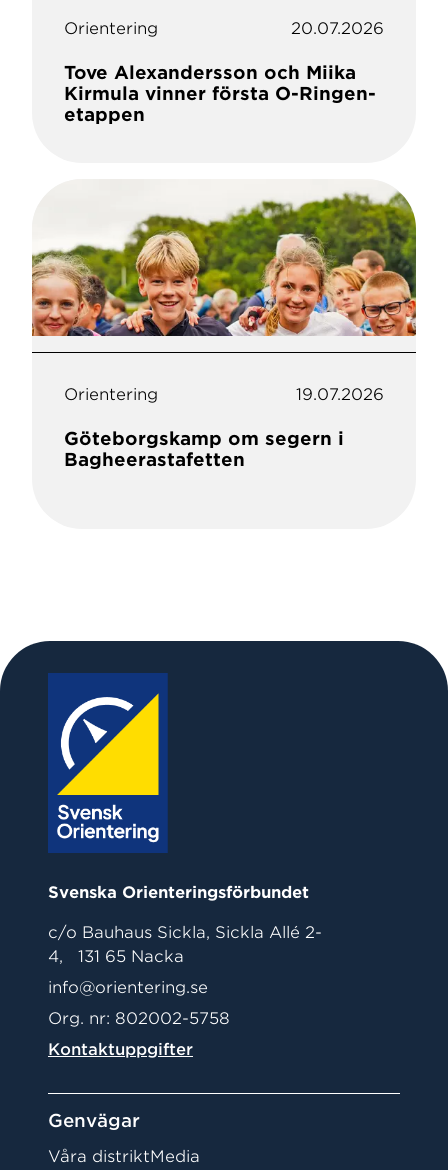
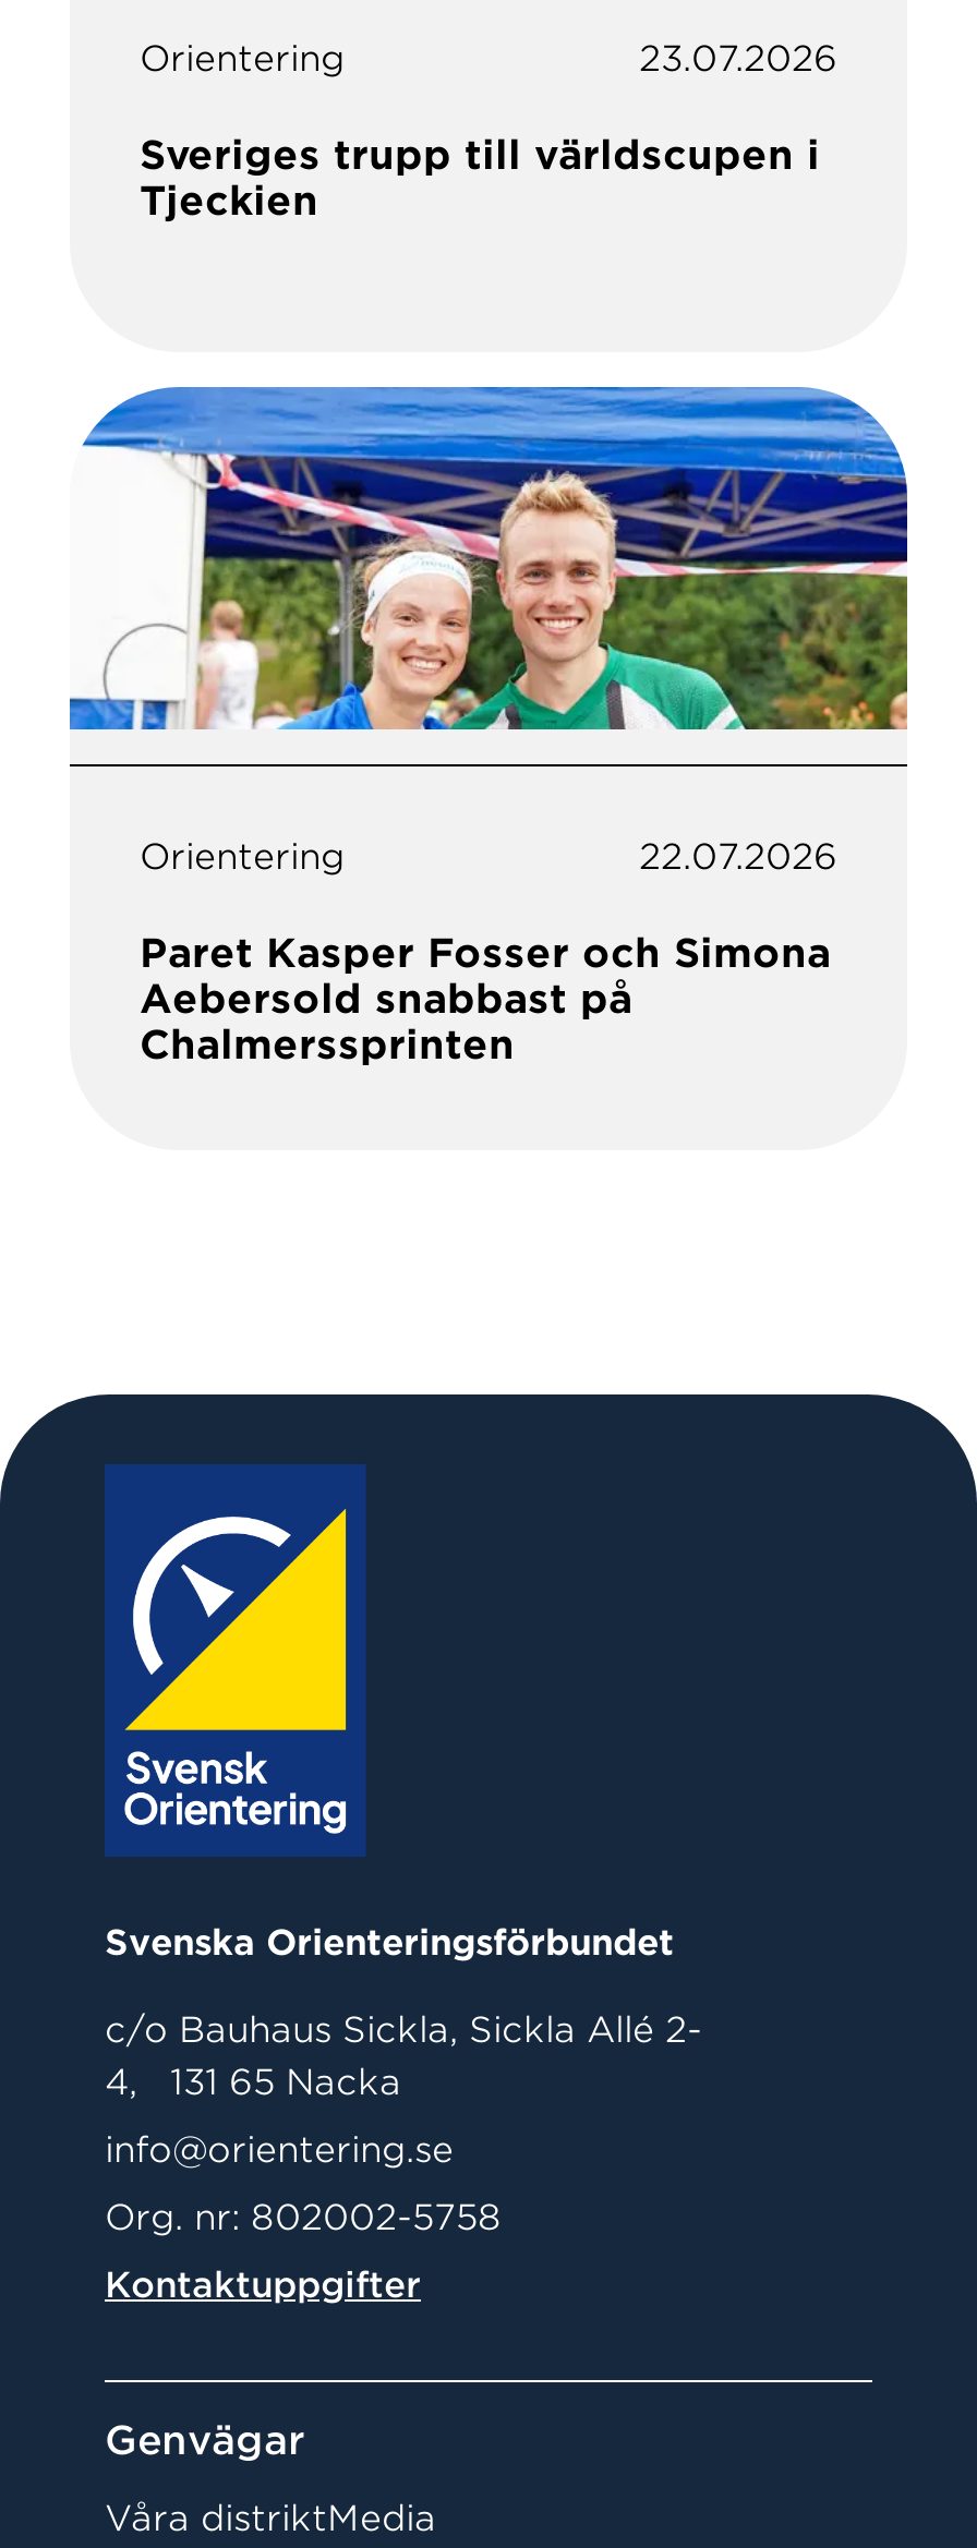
- 20.07.2026
+ 23.07.2026

- Tove Alexandersson och Miika
- Kirmula vinner första O-Ringen-
- etappen
+ Sveriges trupp till världscupen i
+ Tjeckien

- [image]
+ [image]

- 19.07.2026
+ 22.07.2026

- Göteborgskamp om segern i
- Bagheerastafetten
+ Paret Kasper Fosser och Simona
+ Aebersold snabbast på
+ Chalmerssprinten
